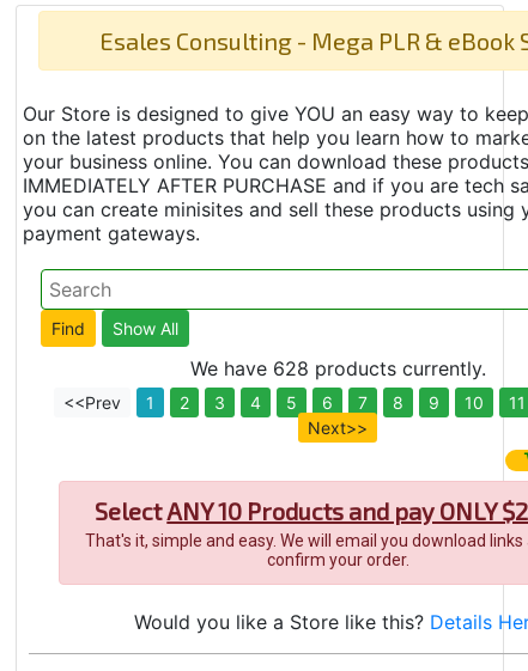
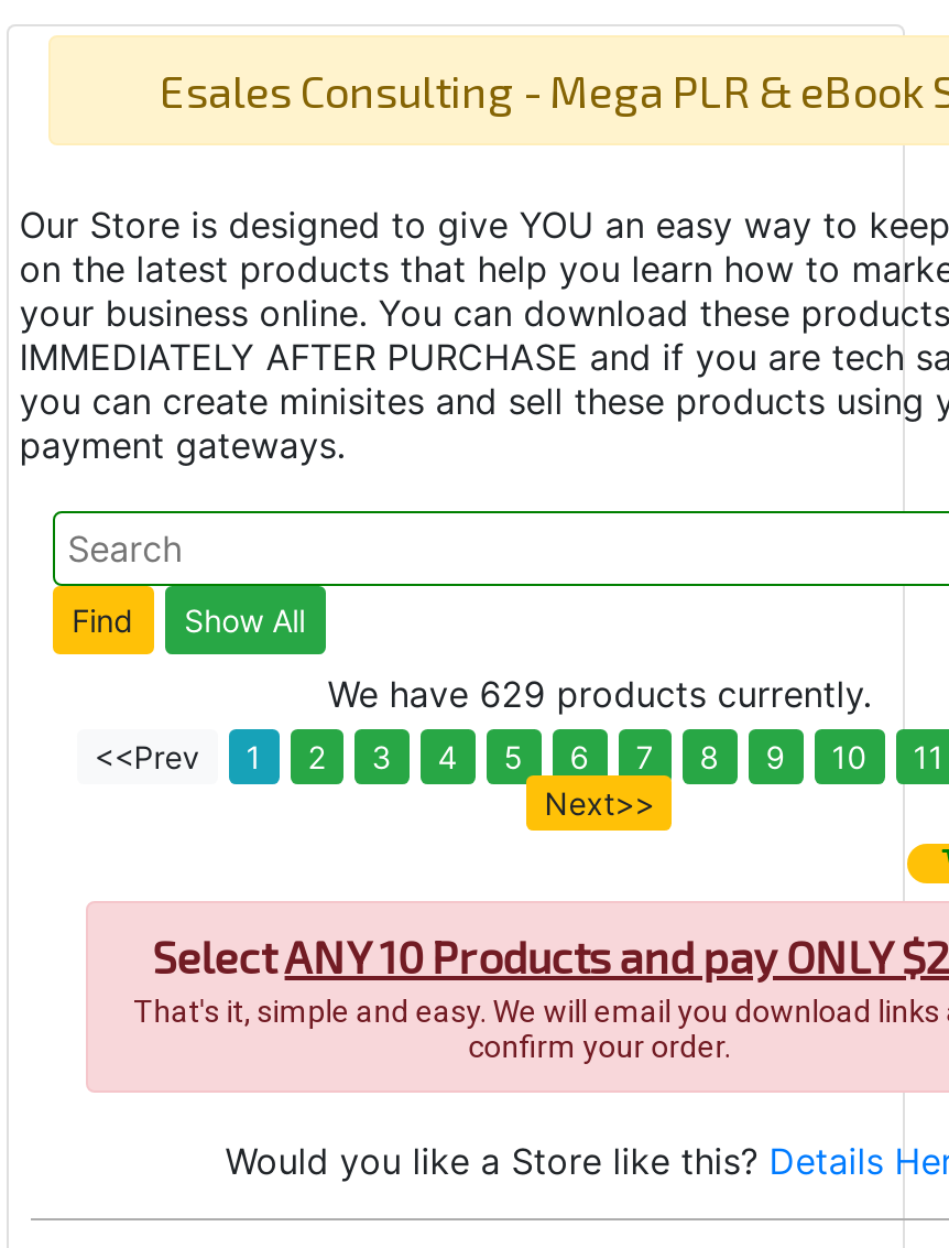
- We have 628 products currently.
+ We have 629 products currently.
